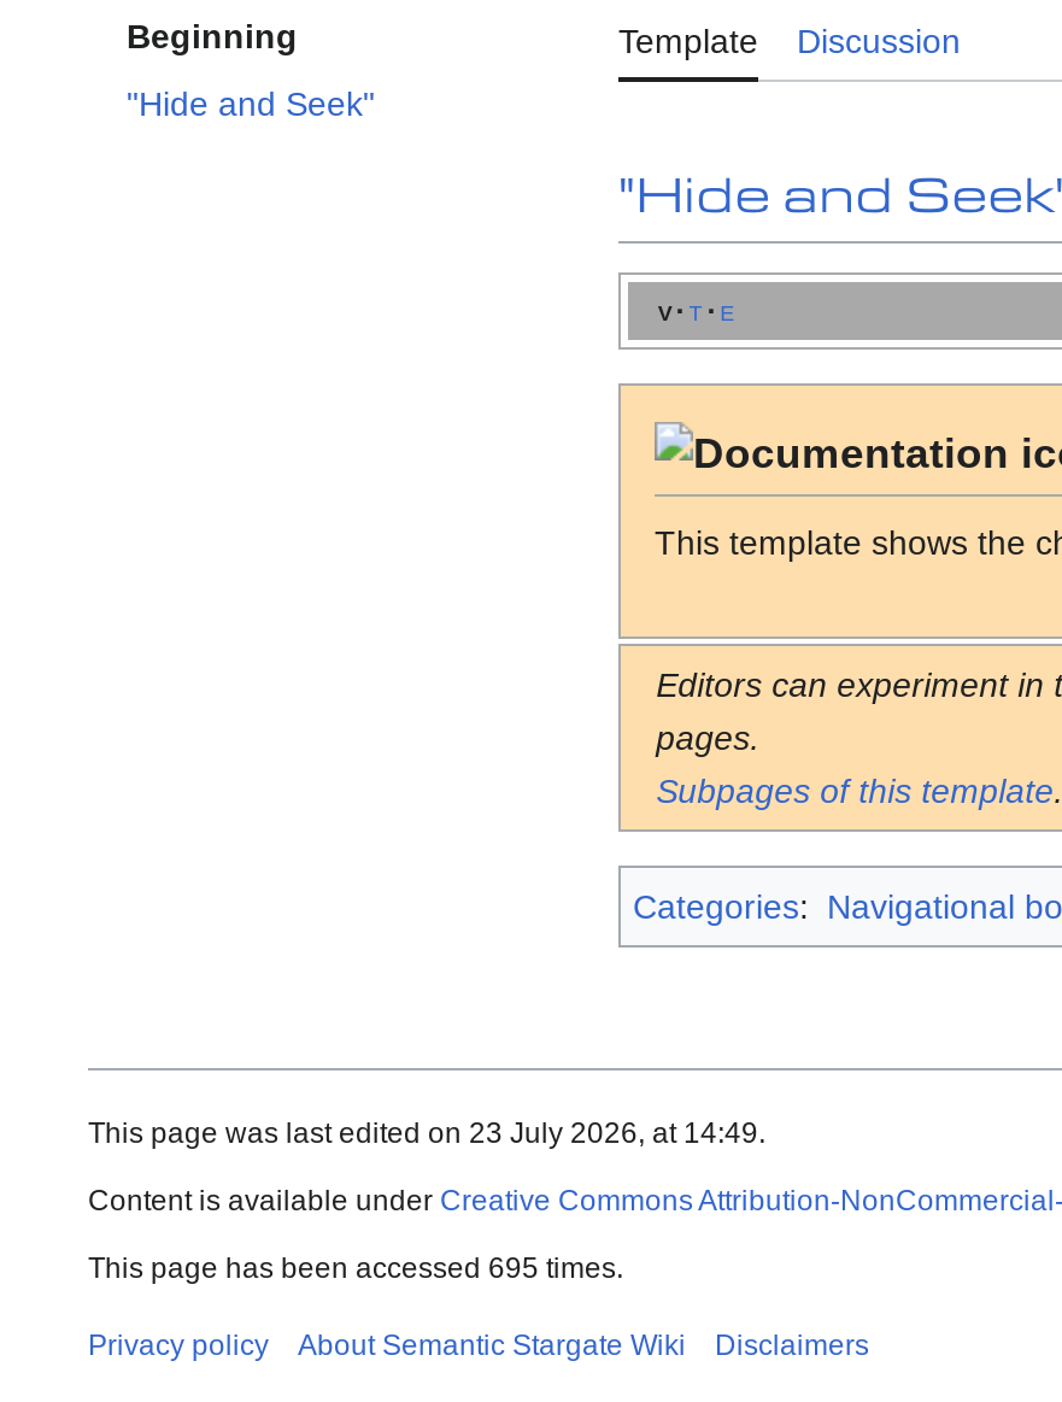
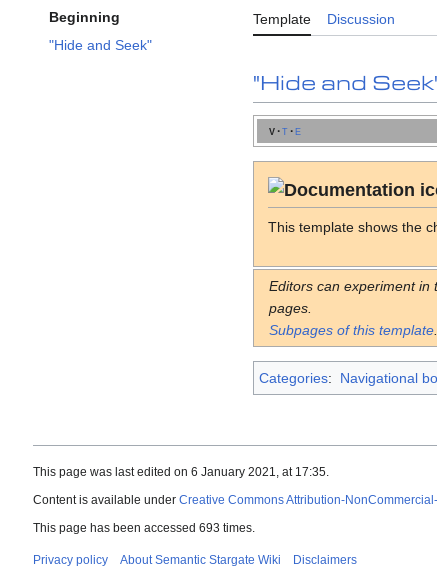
- This page was last edited on 23 July 2026, at 14:49.
+ This page was last edited on 6 January 2021, at 17:35.

- This page has been accessed 695 times.
+ This page has been accessed 693 times.
